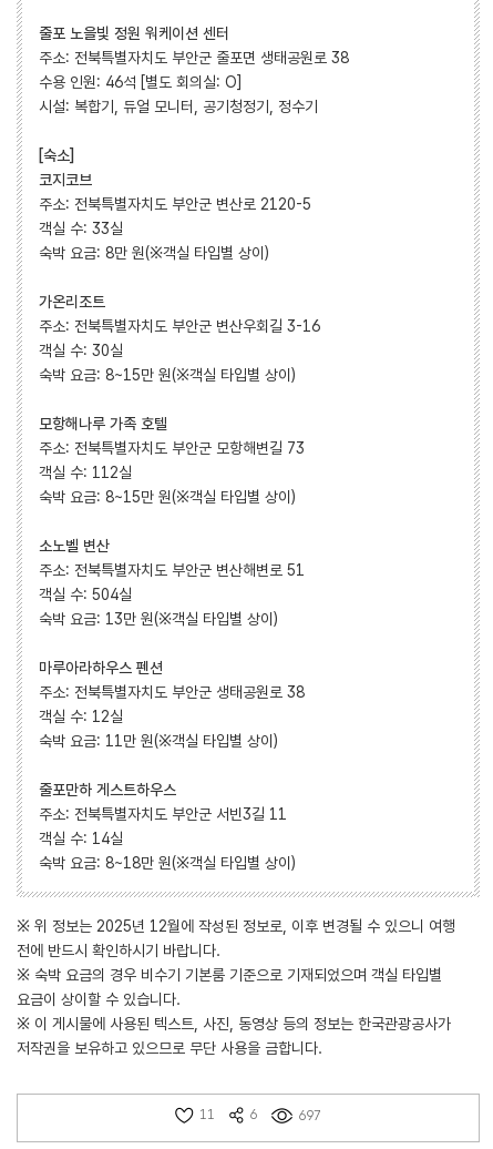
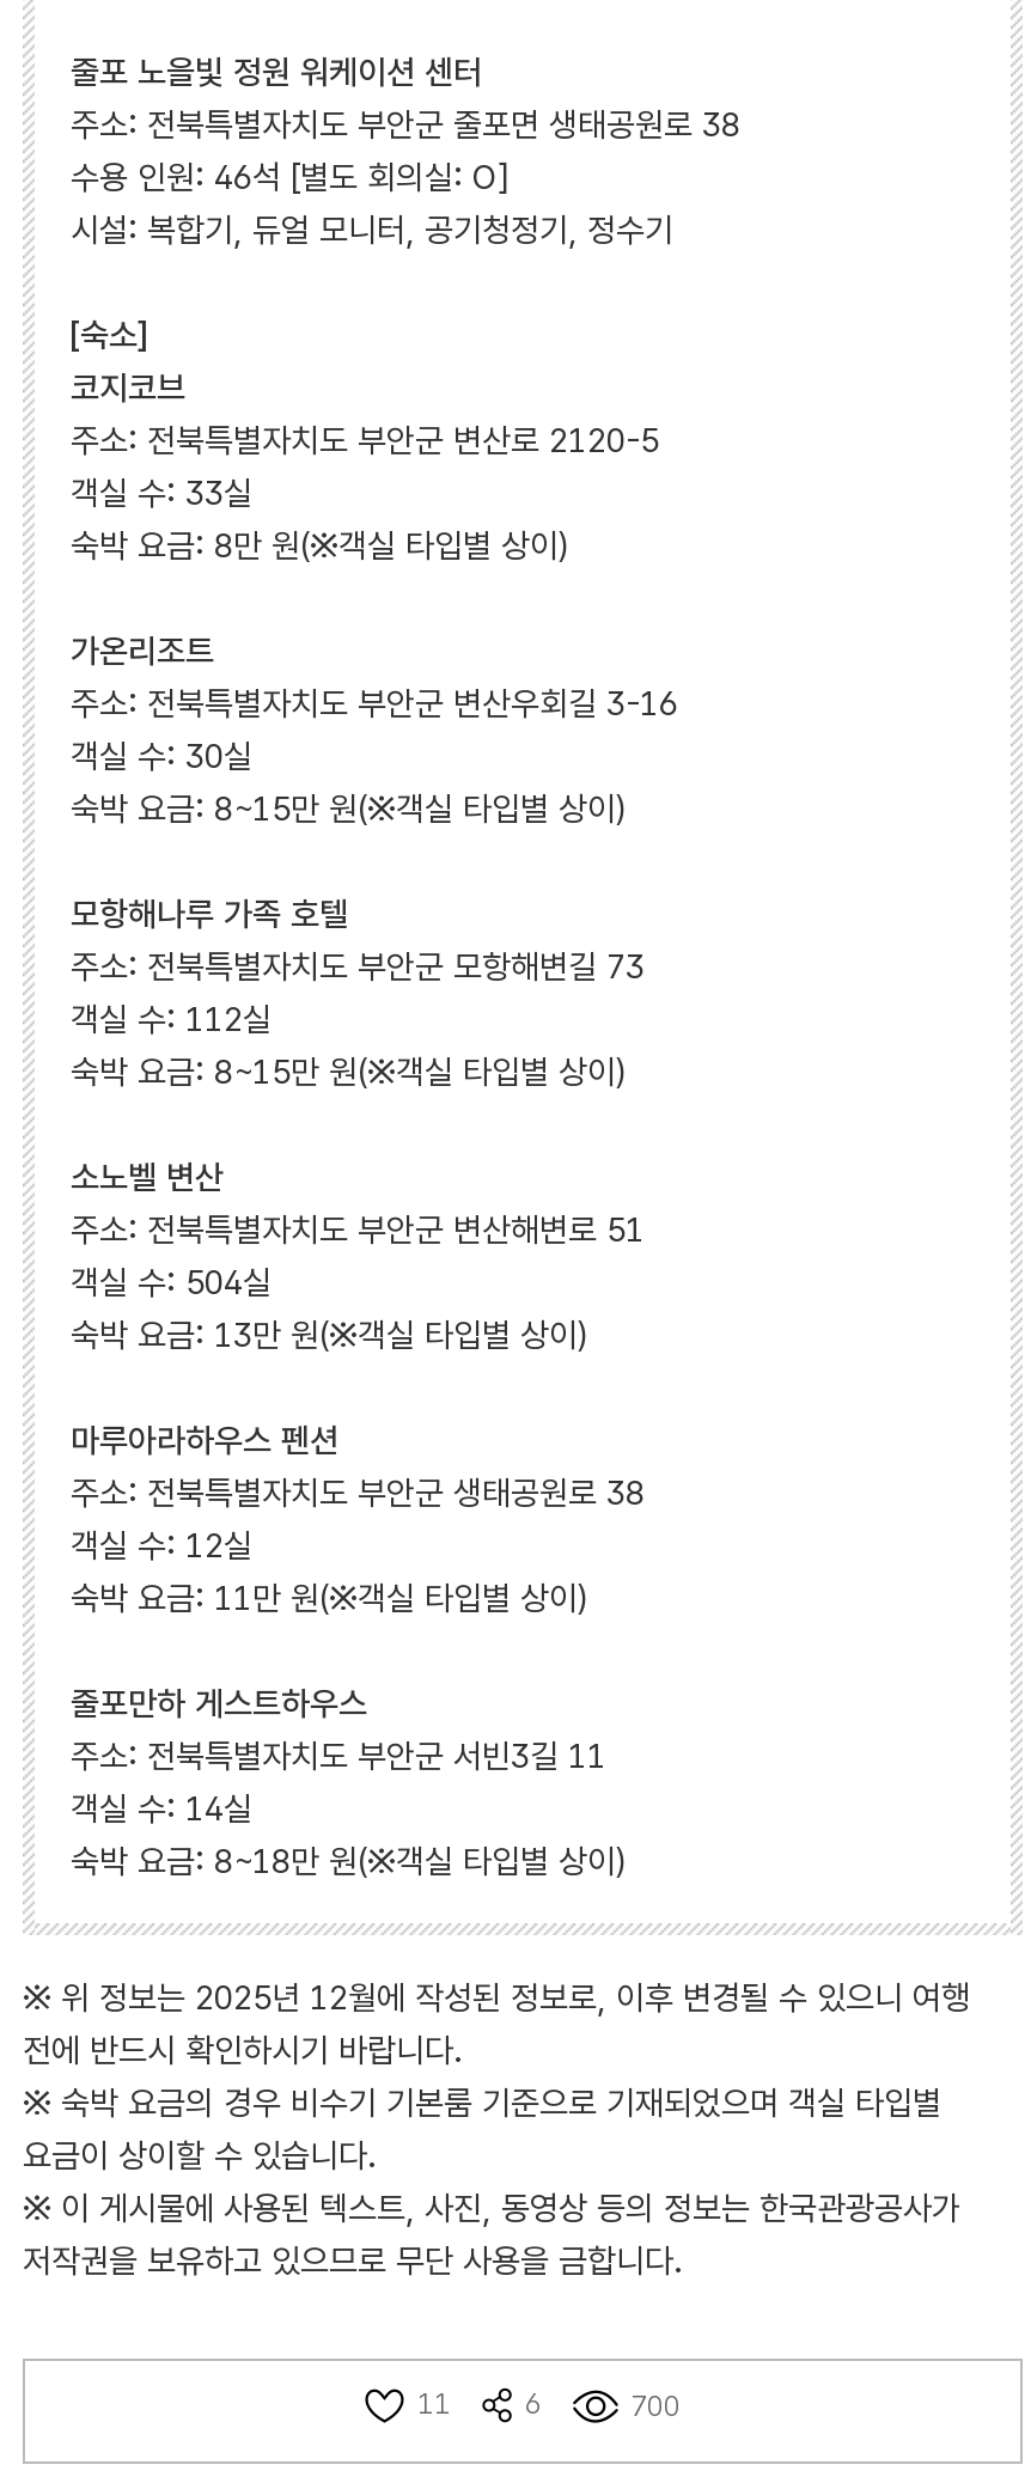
- 697
+ 700
